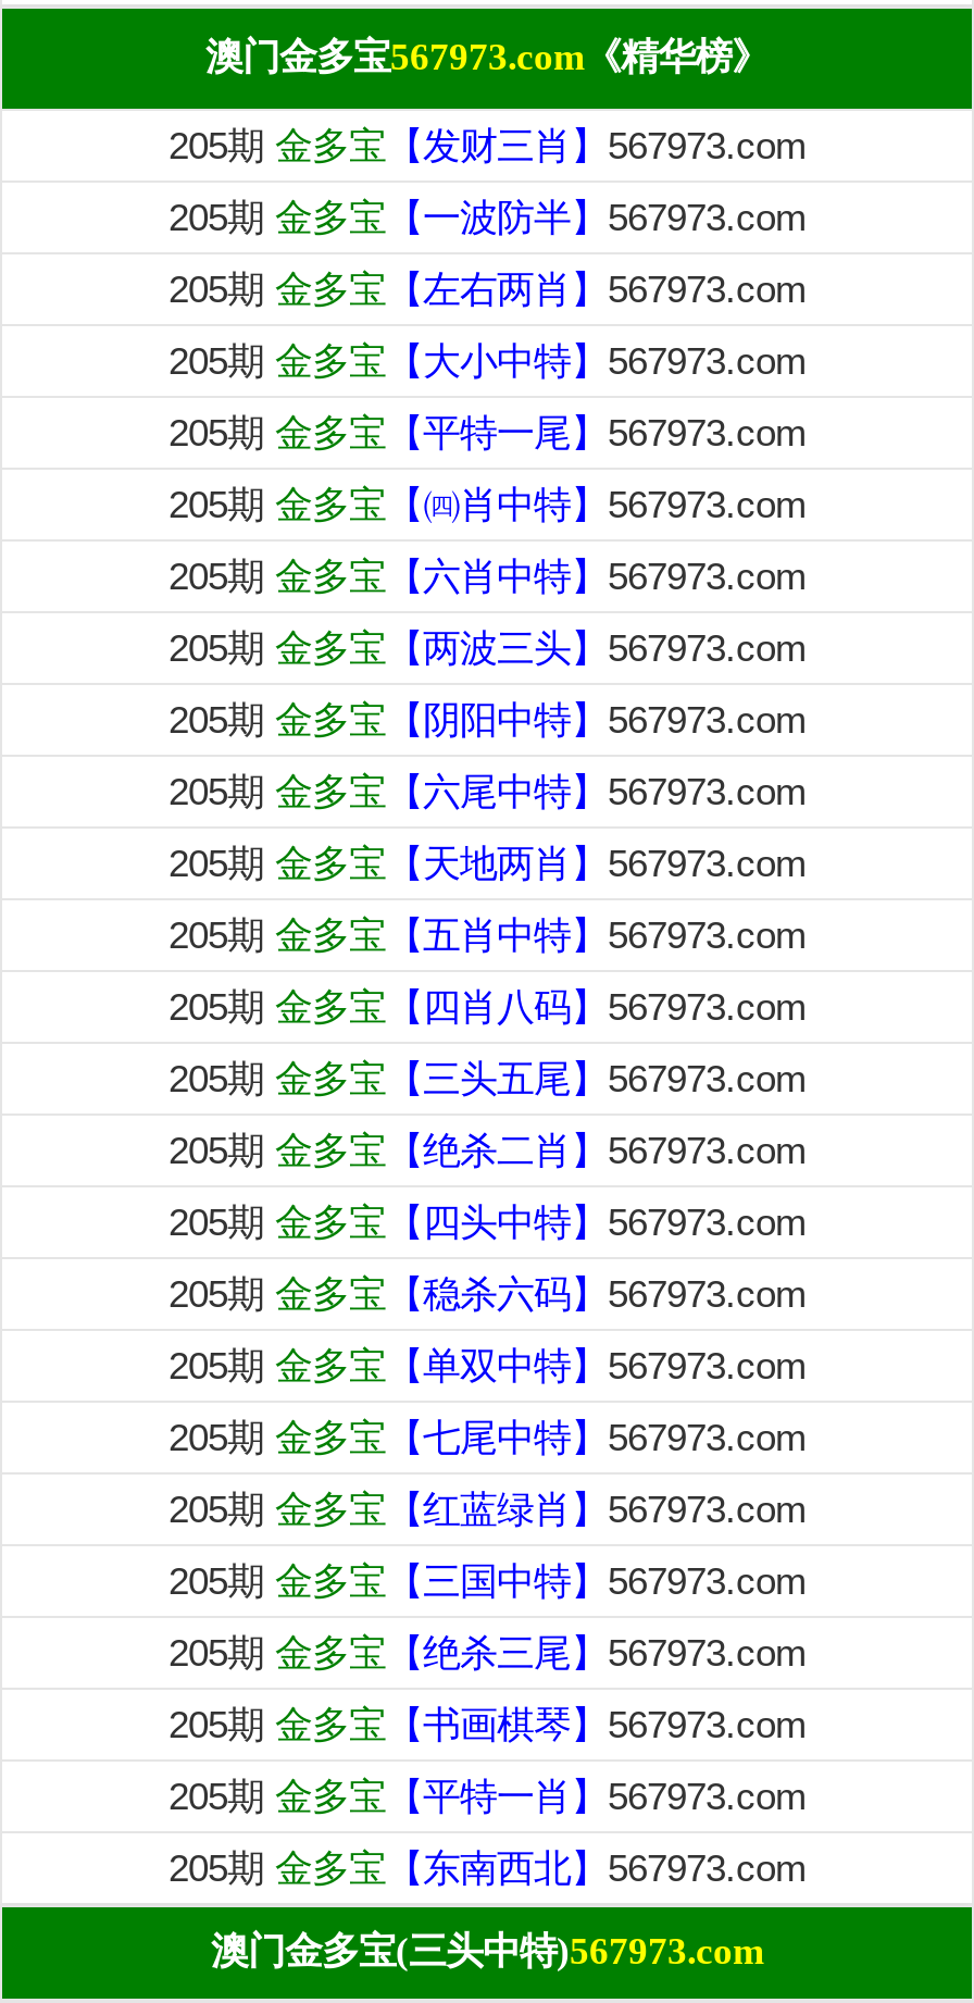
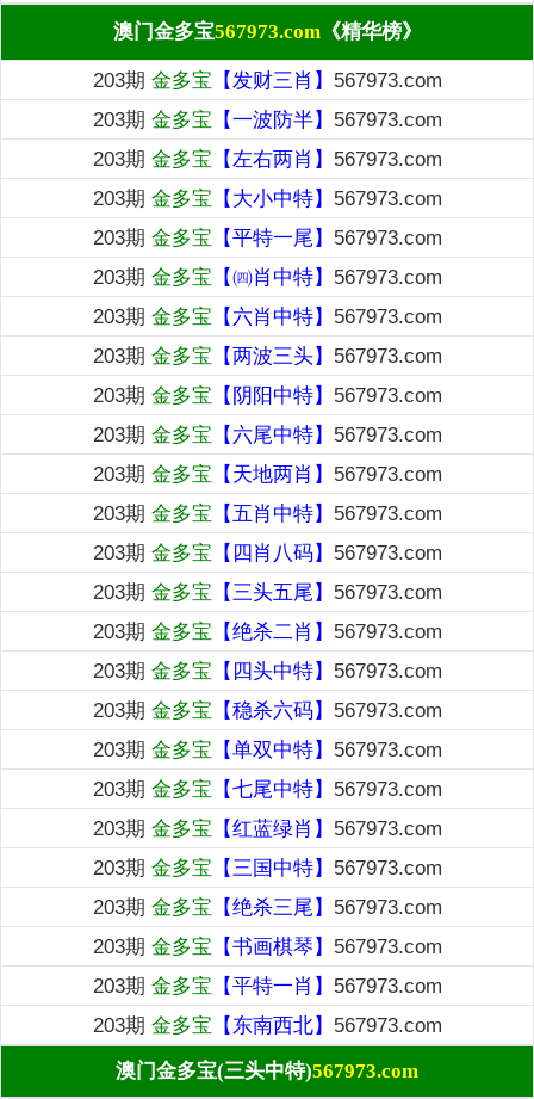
- 205期金多宝【发财三肖】567973.com
+ 203期金多宝【发财三肖】567973.com

- 205期金多宝【一波防半】567973.com
+ 203期金多宝【一波防半】567973.com

- 205期金多宝【左右两肖】567973.com
+ 203期金多宝【左右两肖】567973.com

- 205期金多宝【大小中特】567973.com
+ 203期金多宝【大小中特】567973.com

- 205期金多宝【平特一尾】567973.com
+ 203期金多宝【平特一尾】567973.com

- 205期金多宝【㈣肖中特】567973.com
+ 203期金多宝【㈣肖中特】567973.com

- 205期金多宝【六肖中特】567973.com
+ 203期金多宝【六肖中特】567973.com

- 205期金多宝【两波三头】567973.com
+ 203期金多宝【两波三头】567973.com

- 205期金多宝【阴阳中特】567973.com
+ 203期金多宝【阴阳中特】567973.com

- 205期金多宝【六尾中特】567973.com
+ 203期金多宝【六尾中特】567973.com

- 205期金多宝【天地两肖】567973.com
+ 203期金多宝【天地两肖】567973.com

- 205期金多宝【五肖中特】567973.com
+ 203期金多宝【五肖中特】567973.com

- 205期金多宝【四肖八码】567973.com
+ 203期金多宝【四肖八码】567973.com

- 205期金多宝【三头五尾】567973.com
+ 203期金多宝【三头五尾】567973.com

- 205期金多宝【绝杀二肖】567973.com
+ 203期金多宝【绝杀二肖】567973.com

- 205期金多宝【四头中特】567973.com
+ 203期金多宝【四头中特】567973.com

- 205期金多宝【稳杀六码】567973.com
+ 203期金多宝【稳杀六码】567973.com

- 205期金多宝【单双中特】567973.com
+ 203期金多宝【单双中特】567973.com

- 205期金多宝【七尾中特】567973.com
+ 203期金多宝【七尾中特】567973.com

- 205期金多宝【红蓝绿肖】567973.com
+ 203期金多宝【红蓝绿肖】567973.com

- 205期金多宝【三国中特】567973.com
+ 203期金多宝【三国中特】567973.com

- 205期金多宝【绝杀三尾】567973.com
+ 203期金多宝【绝杀三尾】567973.com

- 205期金多宝【书画棋琴】567973.com
+ 203期金多宝【书画棋琴】567973.com

- 205期金多宝【平特一肖】567973.com
+ 203期金多宝【平特一肖】567973.com

- 205期金多宝【东南西北】567973.com
+ 203期金多宝【东南西北】567973.com
